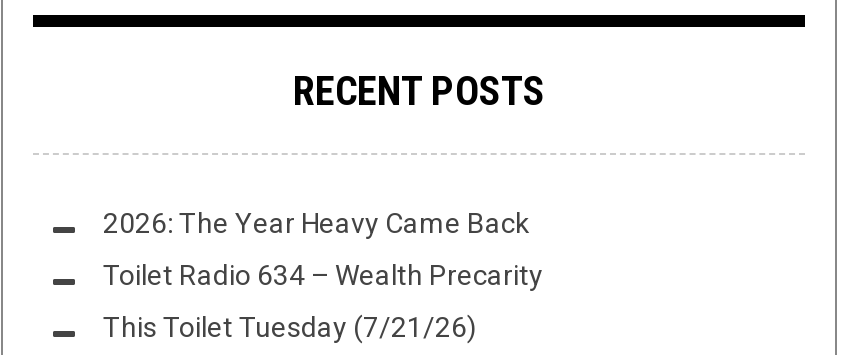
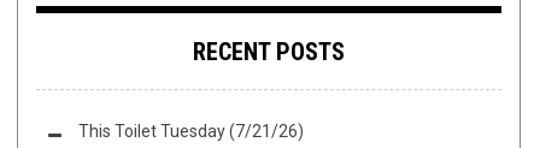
- 2026: The Year Heavy Came Back
- Toilet Radio 634 – Wealth Precarity
